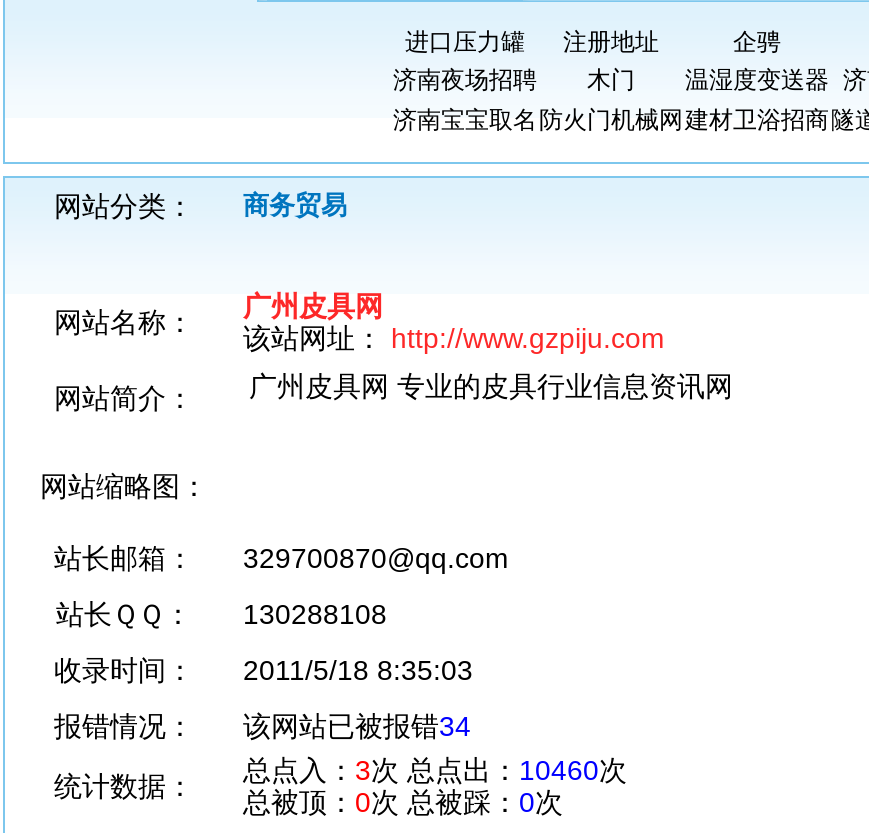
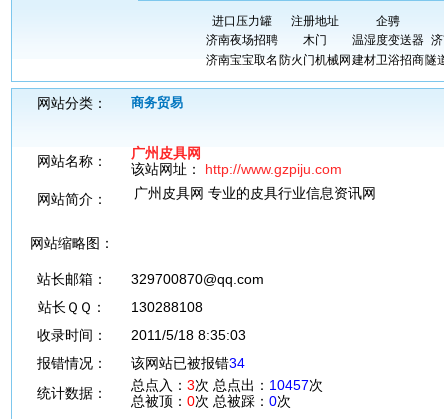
- 总点入：3次 总点出：10460次
+ 总点入：3次 总点出：10457次
